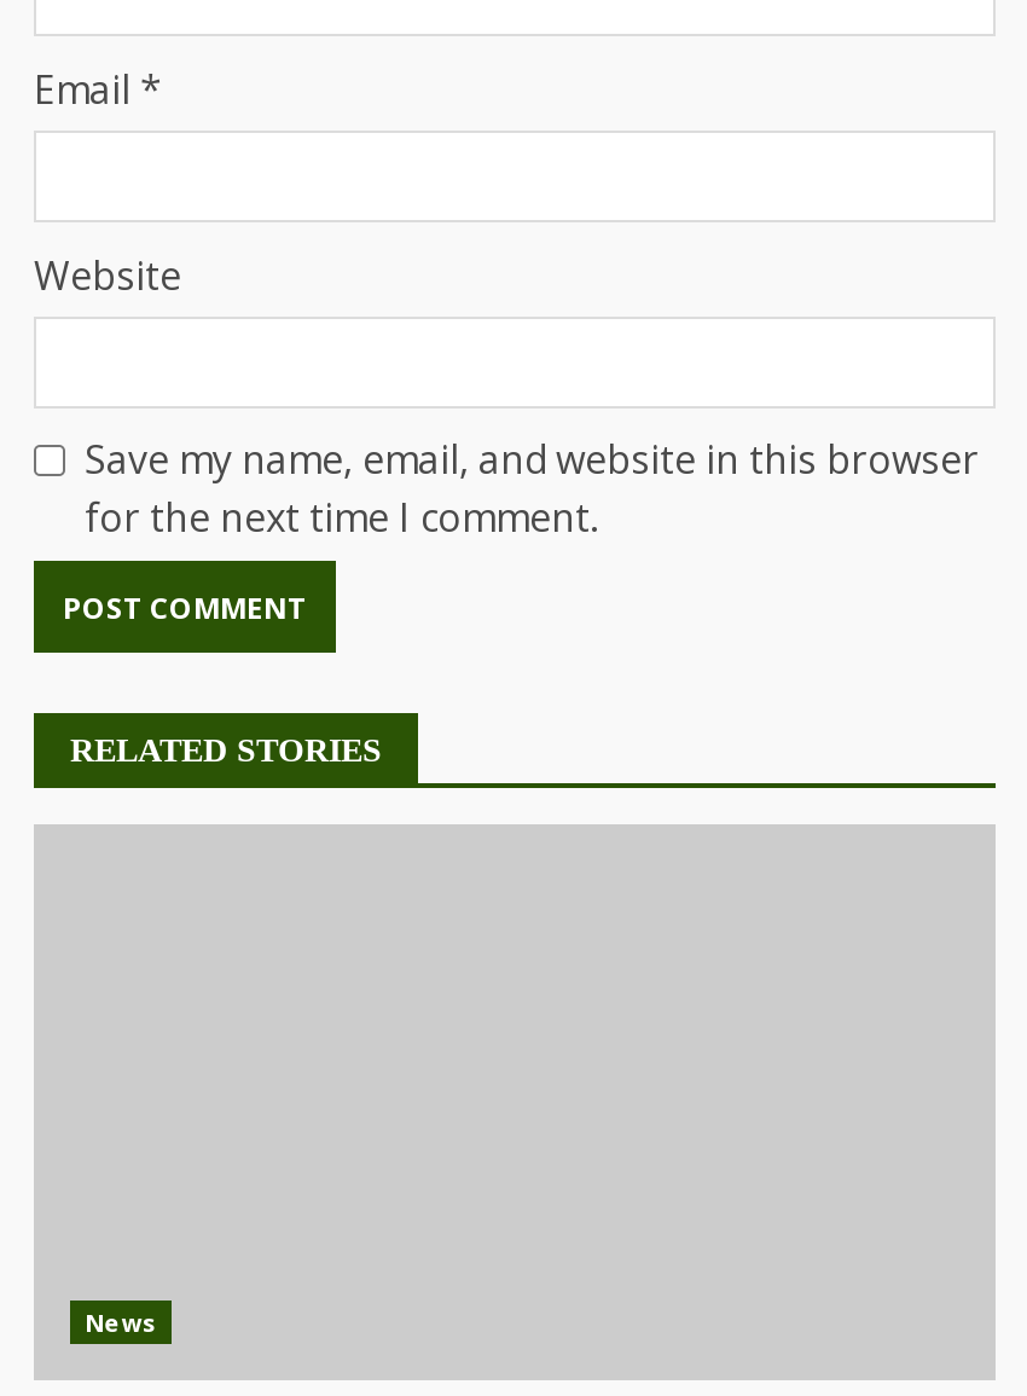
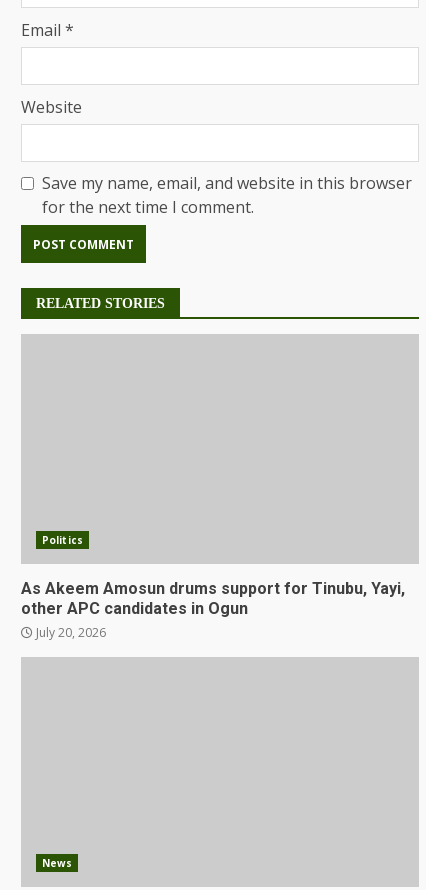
+ Politics
+ As Akeem Amosun drums support for Tinubu, Yayi,
+ other APC candidates in Ogun
+ July 20, 2026
